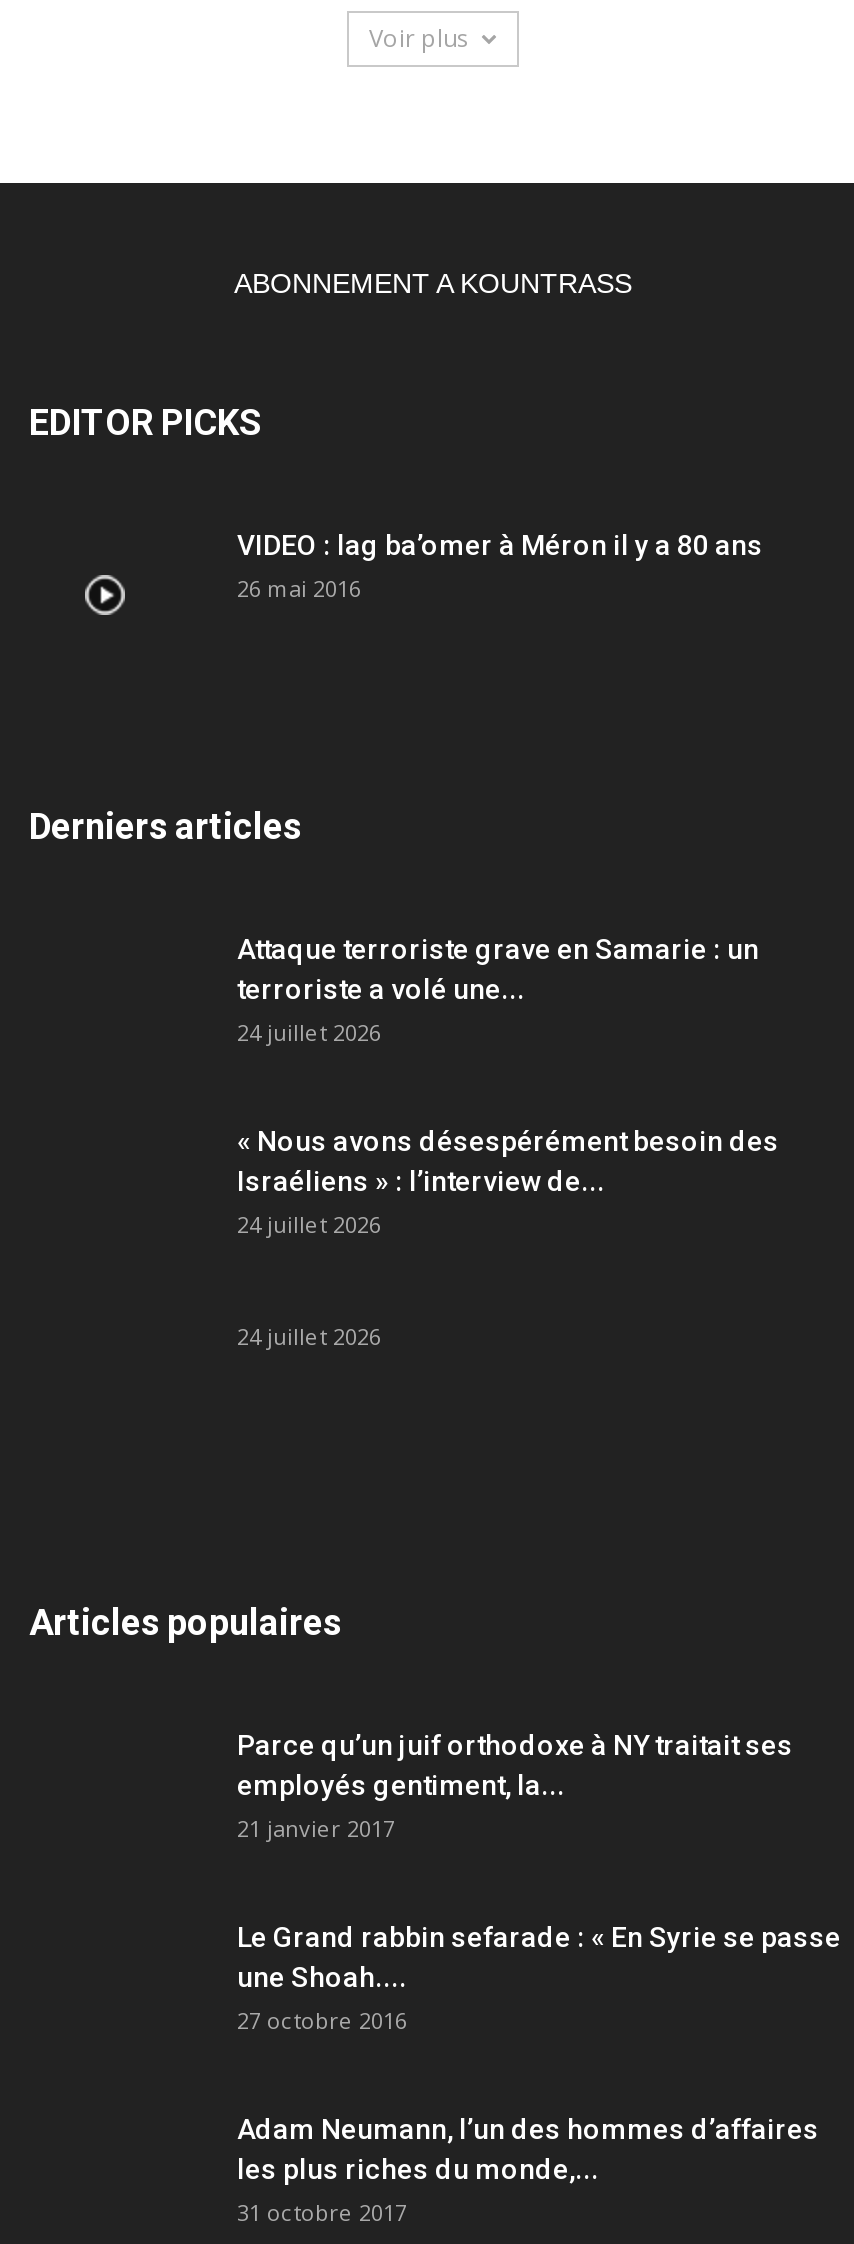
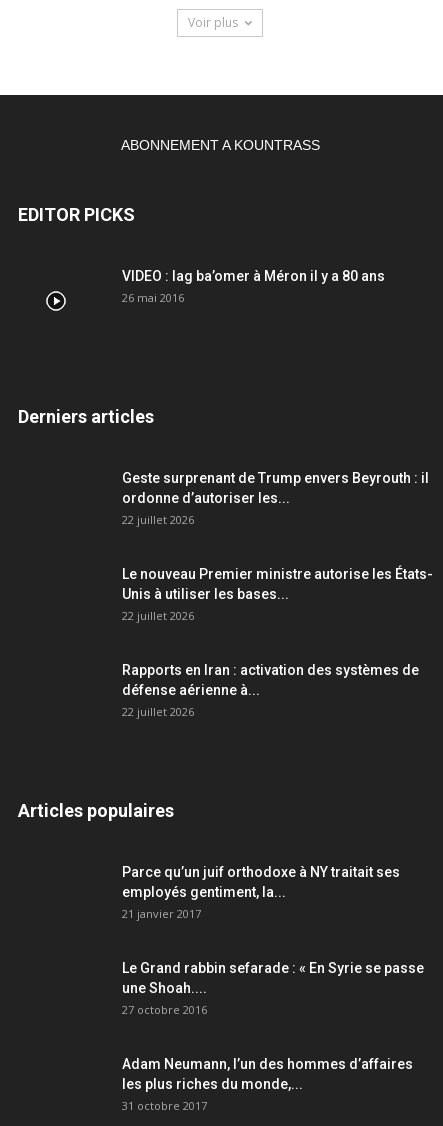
- Attaque terroriste grave en Samarie : un
- terroriste a volé une...
- 24 juillet 2026
+ Geste surprenant de Trump envers Beyrouth : il
+ ordonne d’autoriser les...
+ 22 juillet 2026

- « Nous avons désespérément besoin des
- Israéliens » : l’interview de...
- 24 juillet 2026
+ Le nouveau Premier ministre autorise les États-
+ Unis à utiliser les bases...
+ 22 juillet 2026

- 24 juillet 2026
+ Rapports en Iran : activation des systèmes de
+ défense aérienne à...
+ 22 juillet 2026
